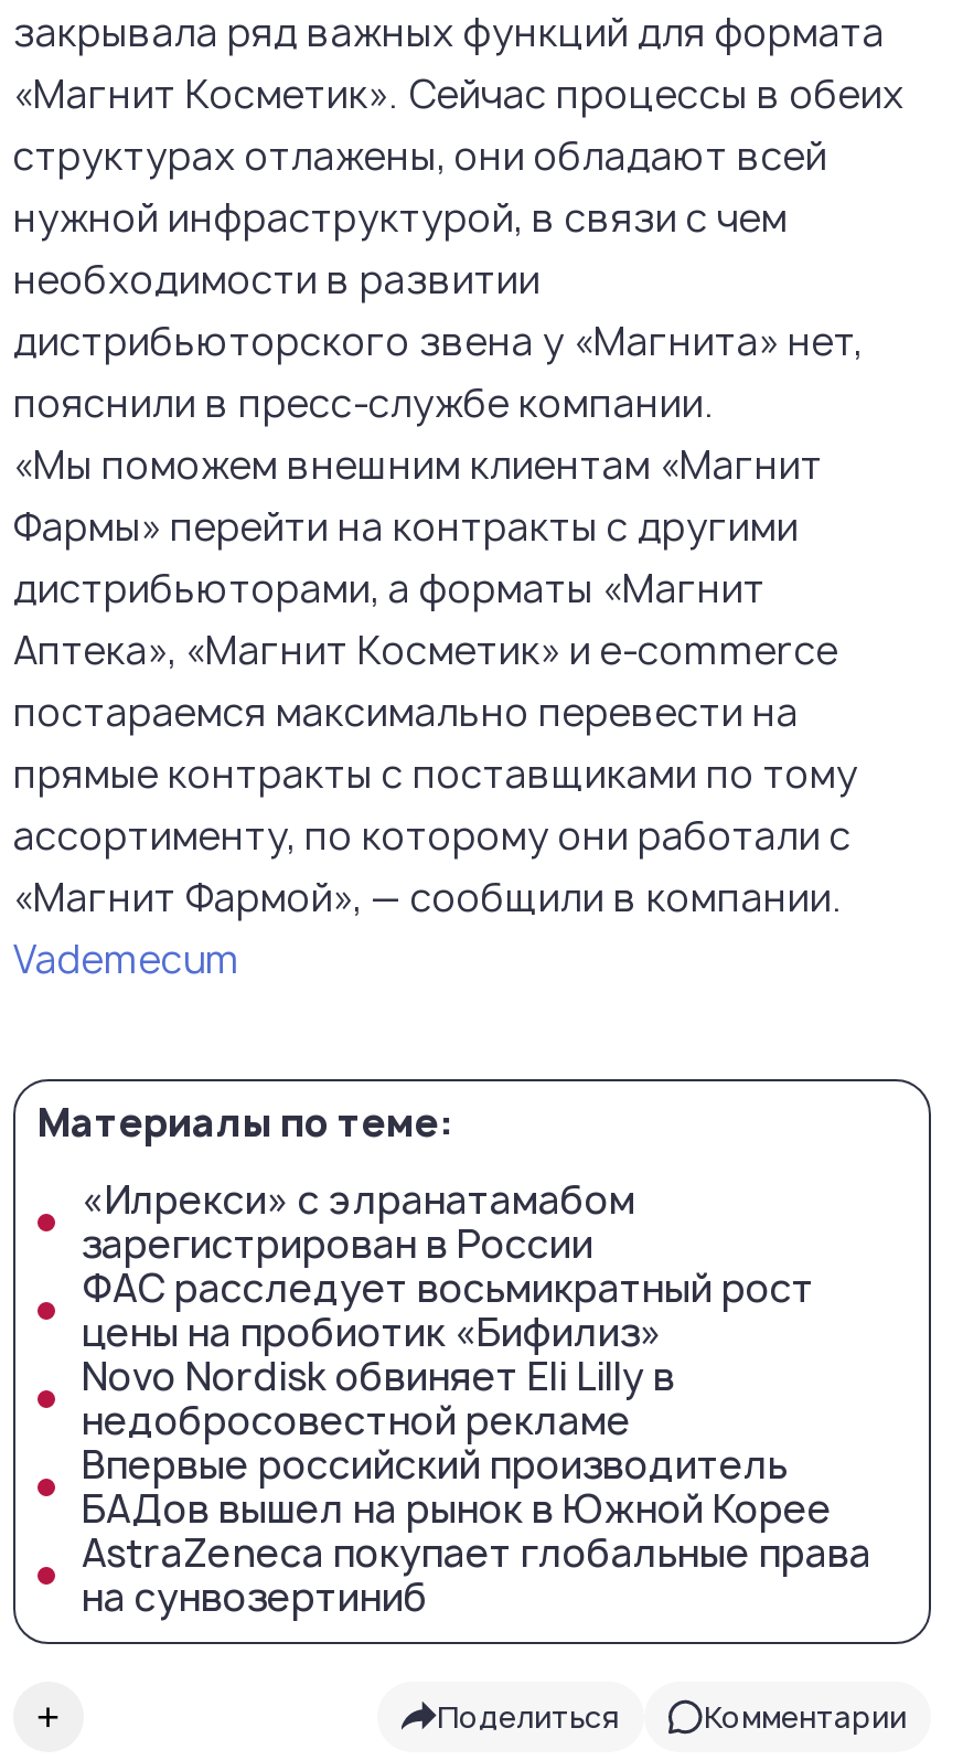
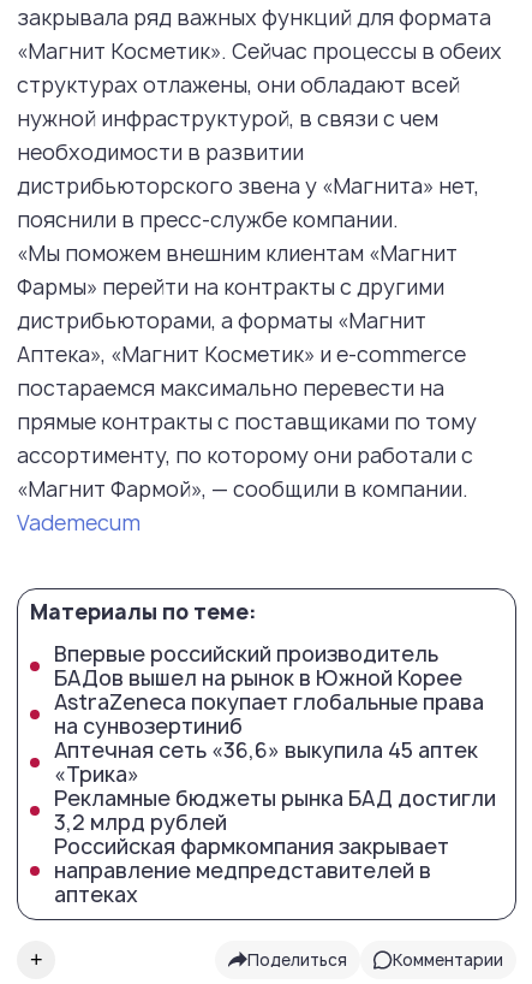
- «Илрекси» с элранатамабом
- зарегистрирован в России
- ФАС расследует восьмикратный рост
- цены на пробиотик «Бифилиз»
- Novo Nordisk обвиняет Eli Lilly в
- недобросовестной рекламе

moved up: Впервые российский производитель | БАДов вышел на рынок в Южной Корее | AstraZeneca покупает глобальные права | на сунвозертиниб

+ Аптечная сеть «36,6» выкупила 45 аптек
+ «Трика»
+ Рекламные бюджеты рынка БАД достигли
+ 3,2 млрд рублей
+ Российская фармкомпания закрывает
+ направление медпредставителей в
+ аптеках
